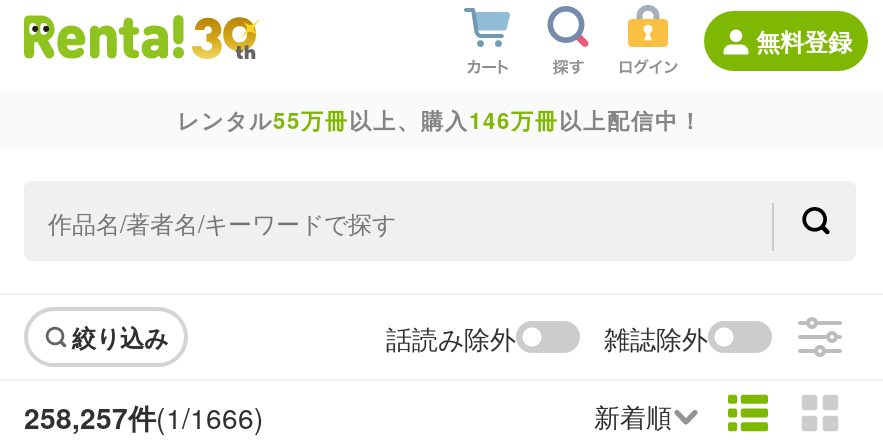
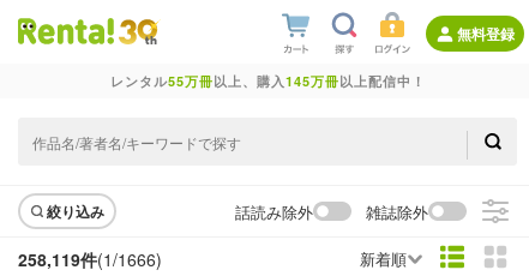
- レンタル55万冊以上、購入146万冊以上配信中！
+ レンタル55万冊以上、購入145万冊以上配信中！

- 258,257件(1/1666)
+ 258,119件(1/1666)
